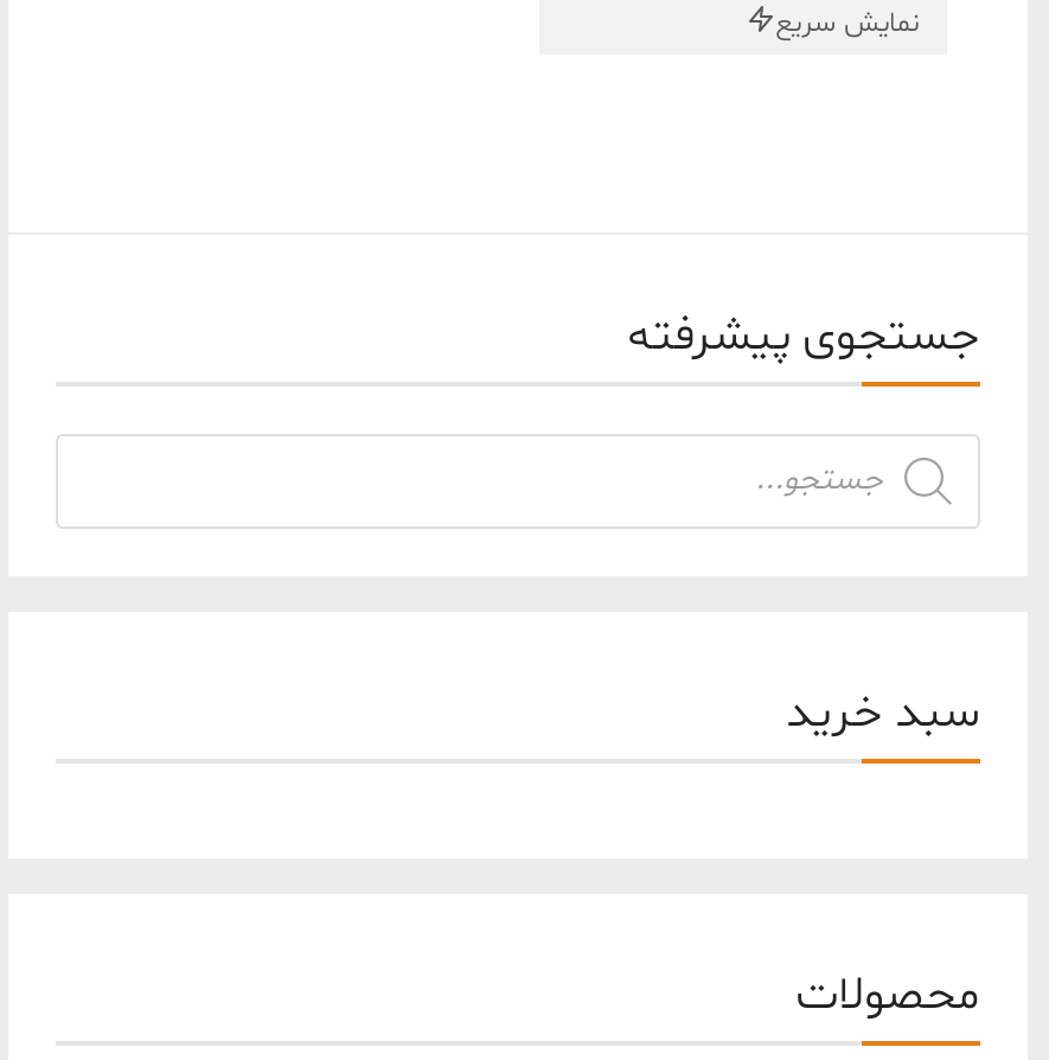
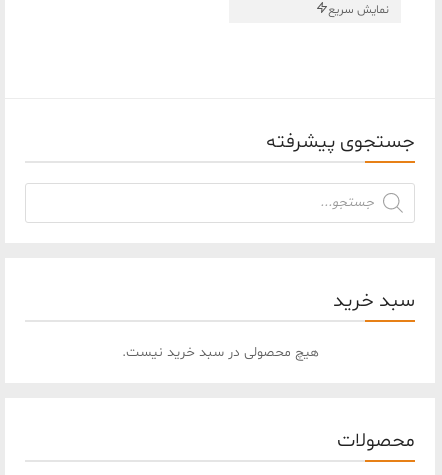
+ هیچ محصولی در سبد خرید نیست.
